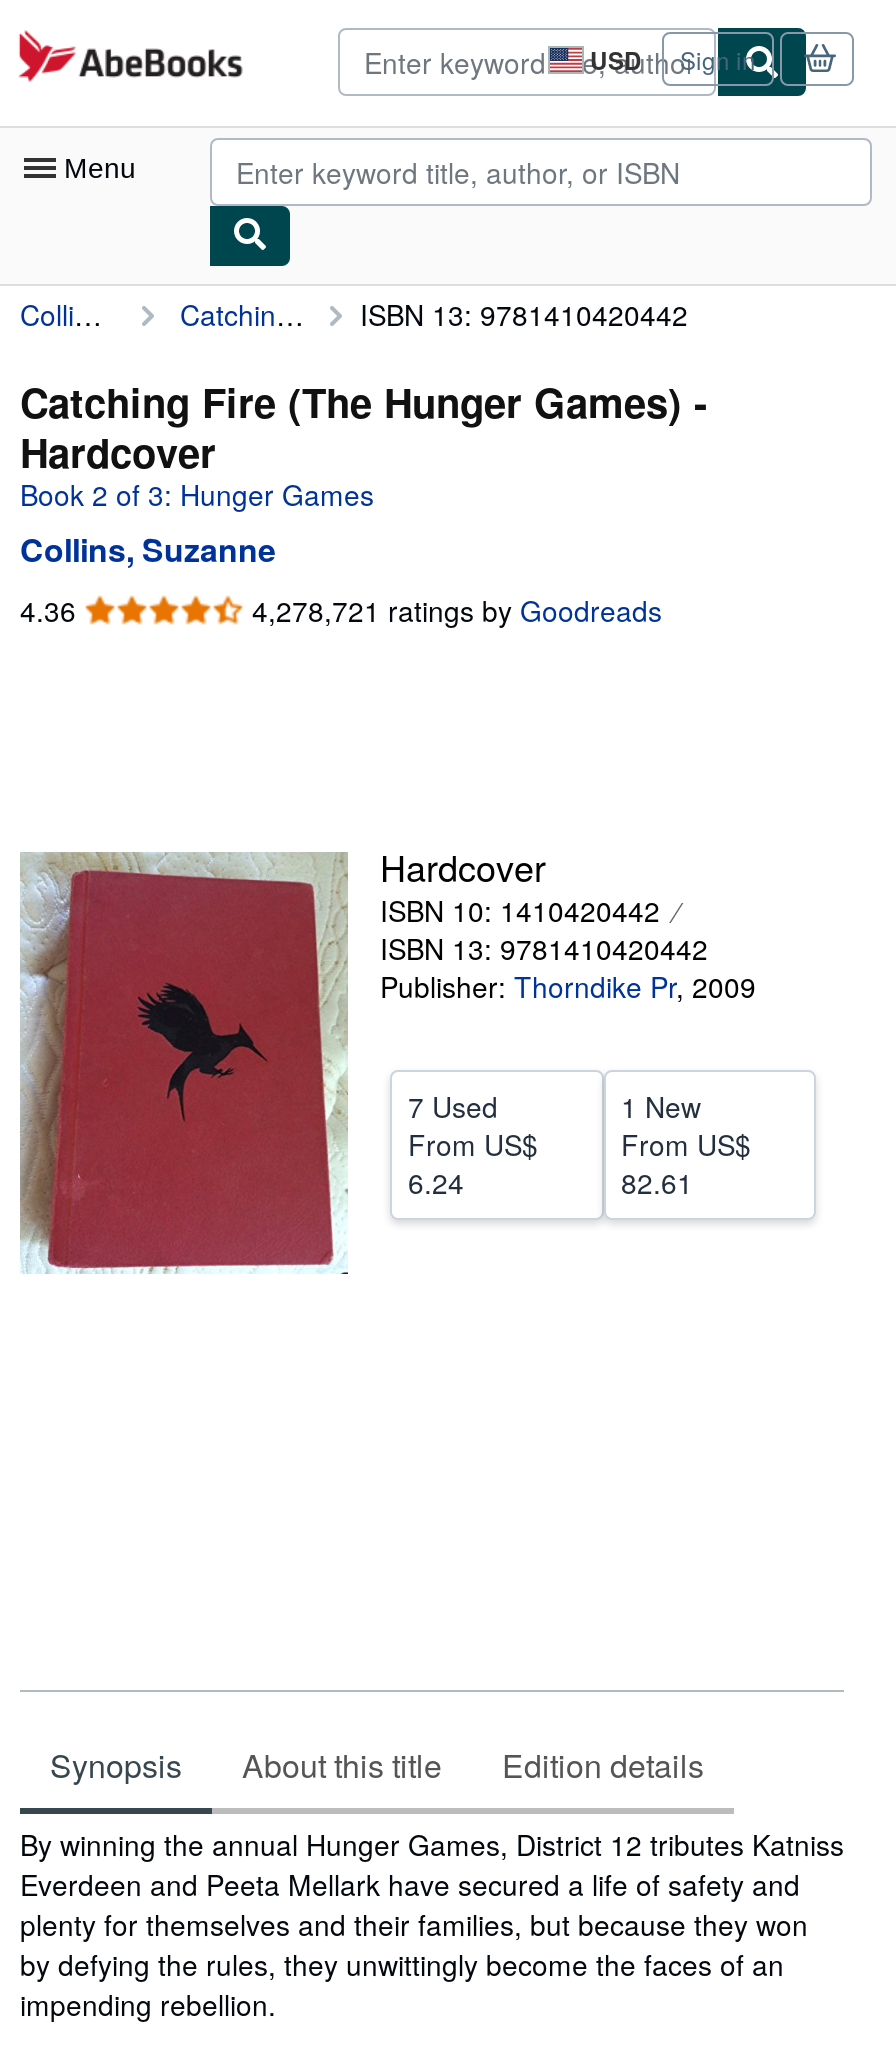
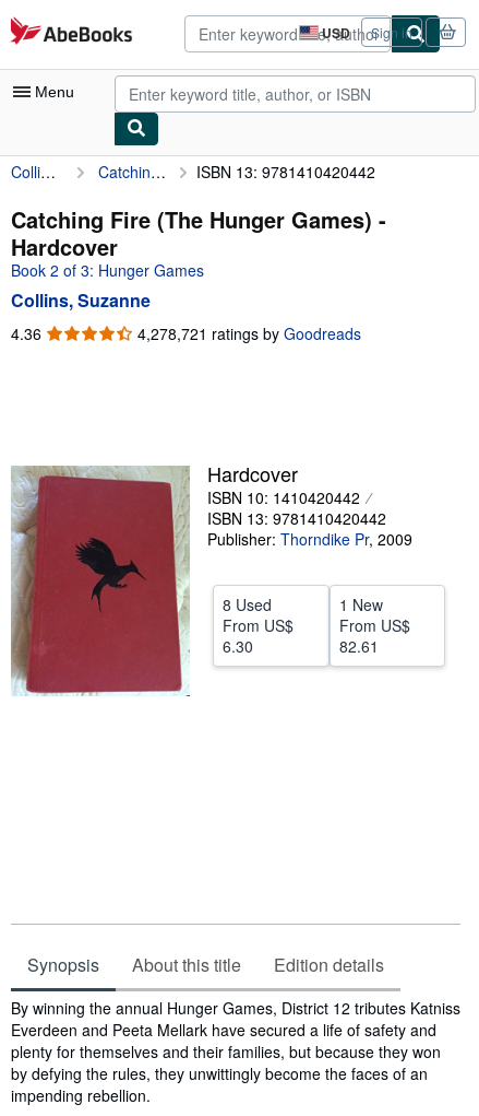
- 7 Used
+ 8 Used

- 6.24
+ 6.30
